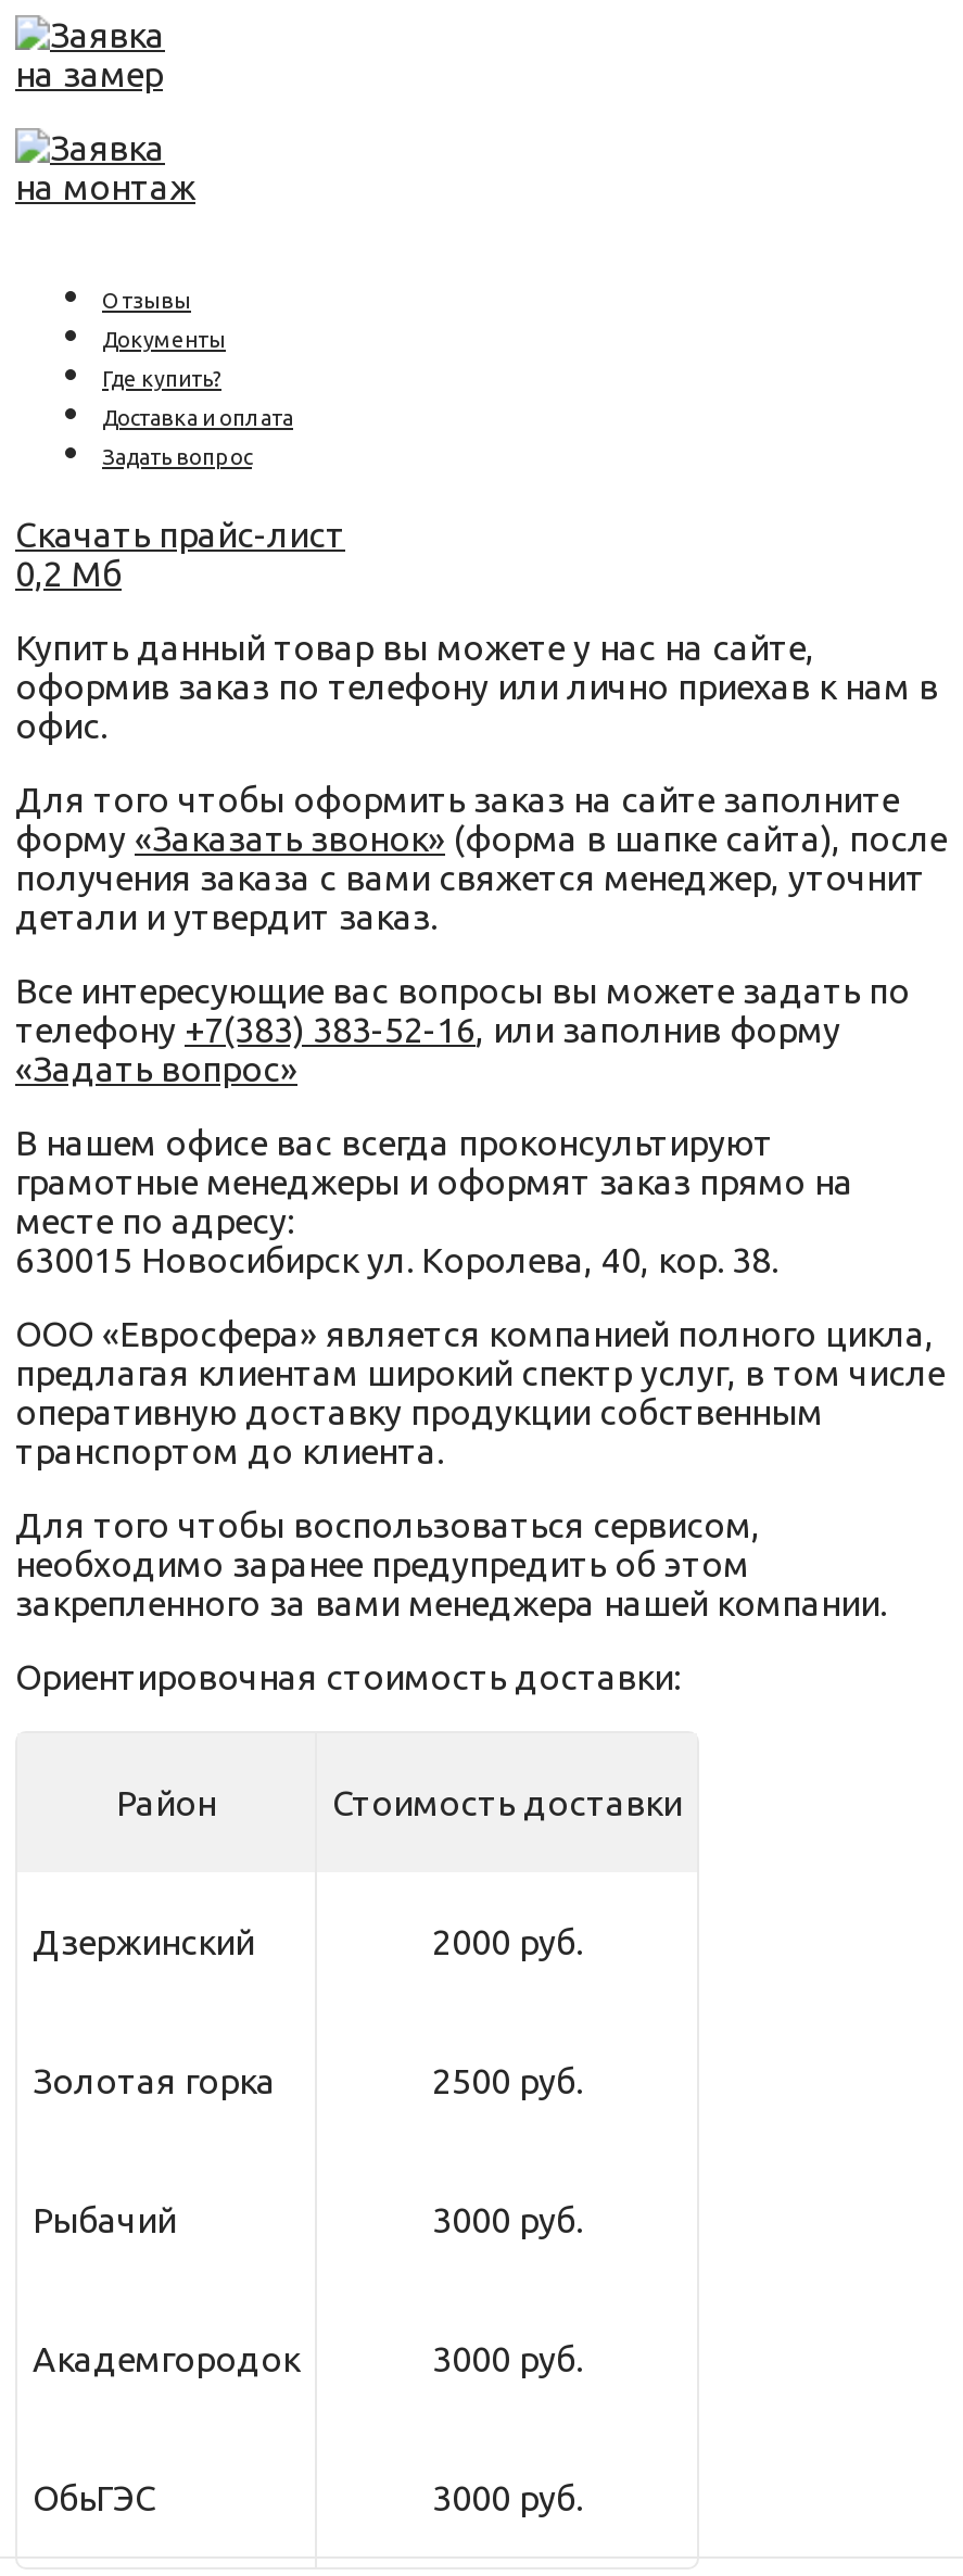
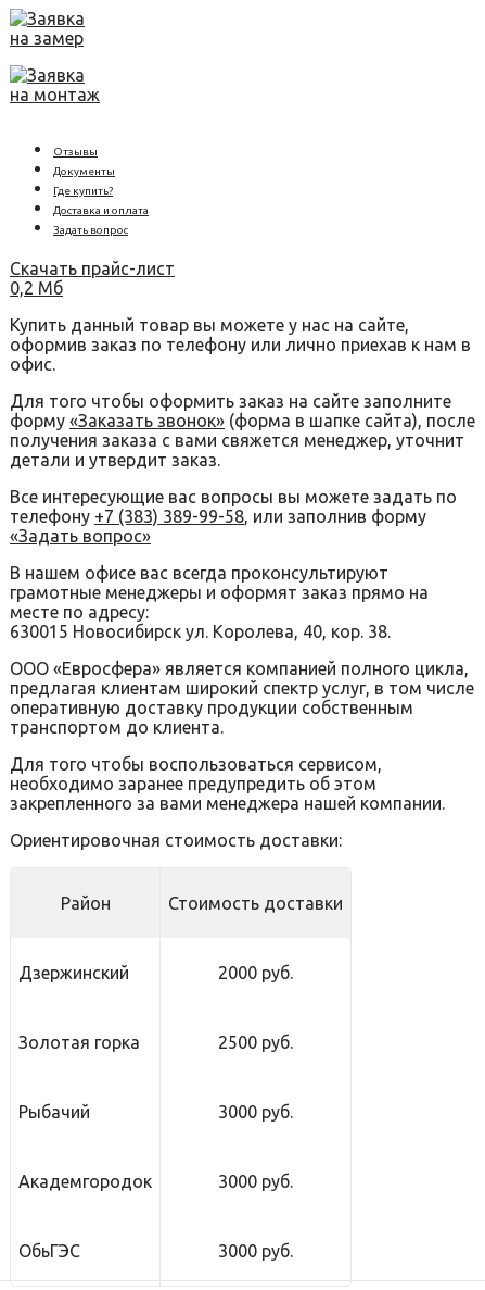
- телефону +7(383) 383-52-16, или заполнив форму
+ телефону +7 (383) 389-99-58, или заполнив форму
